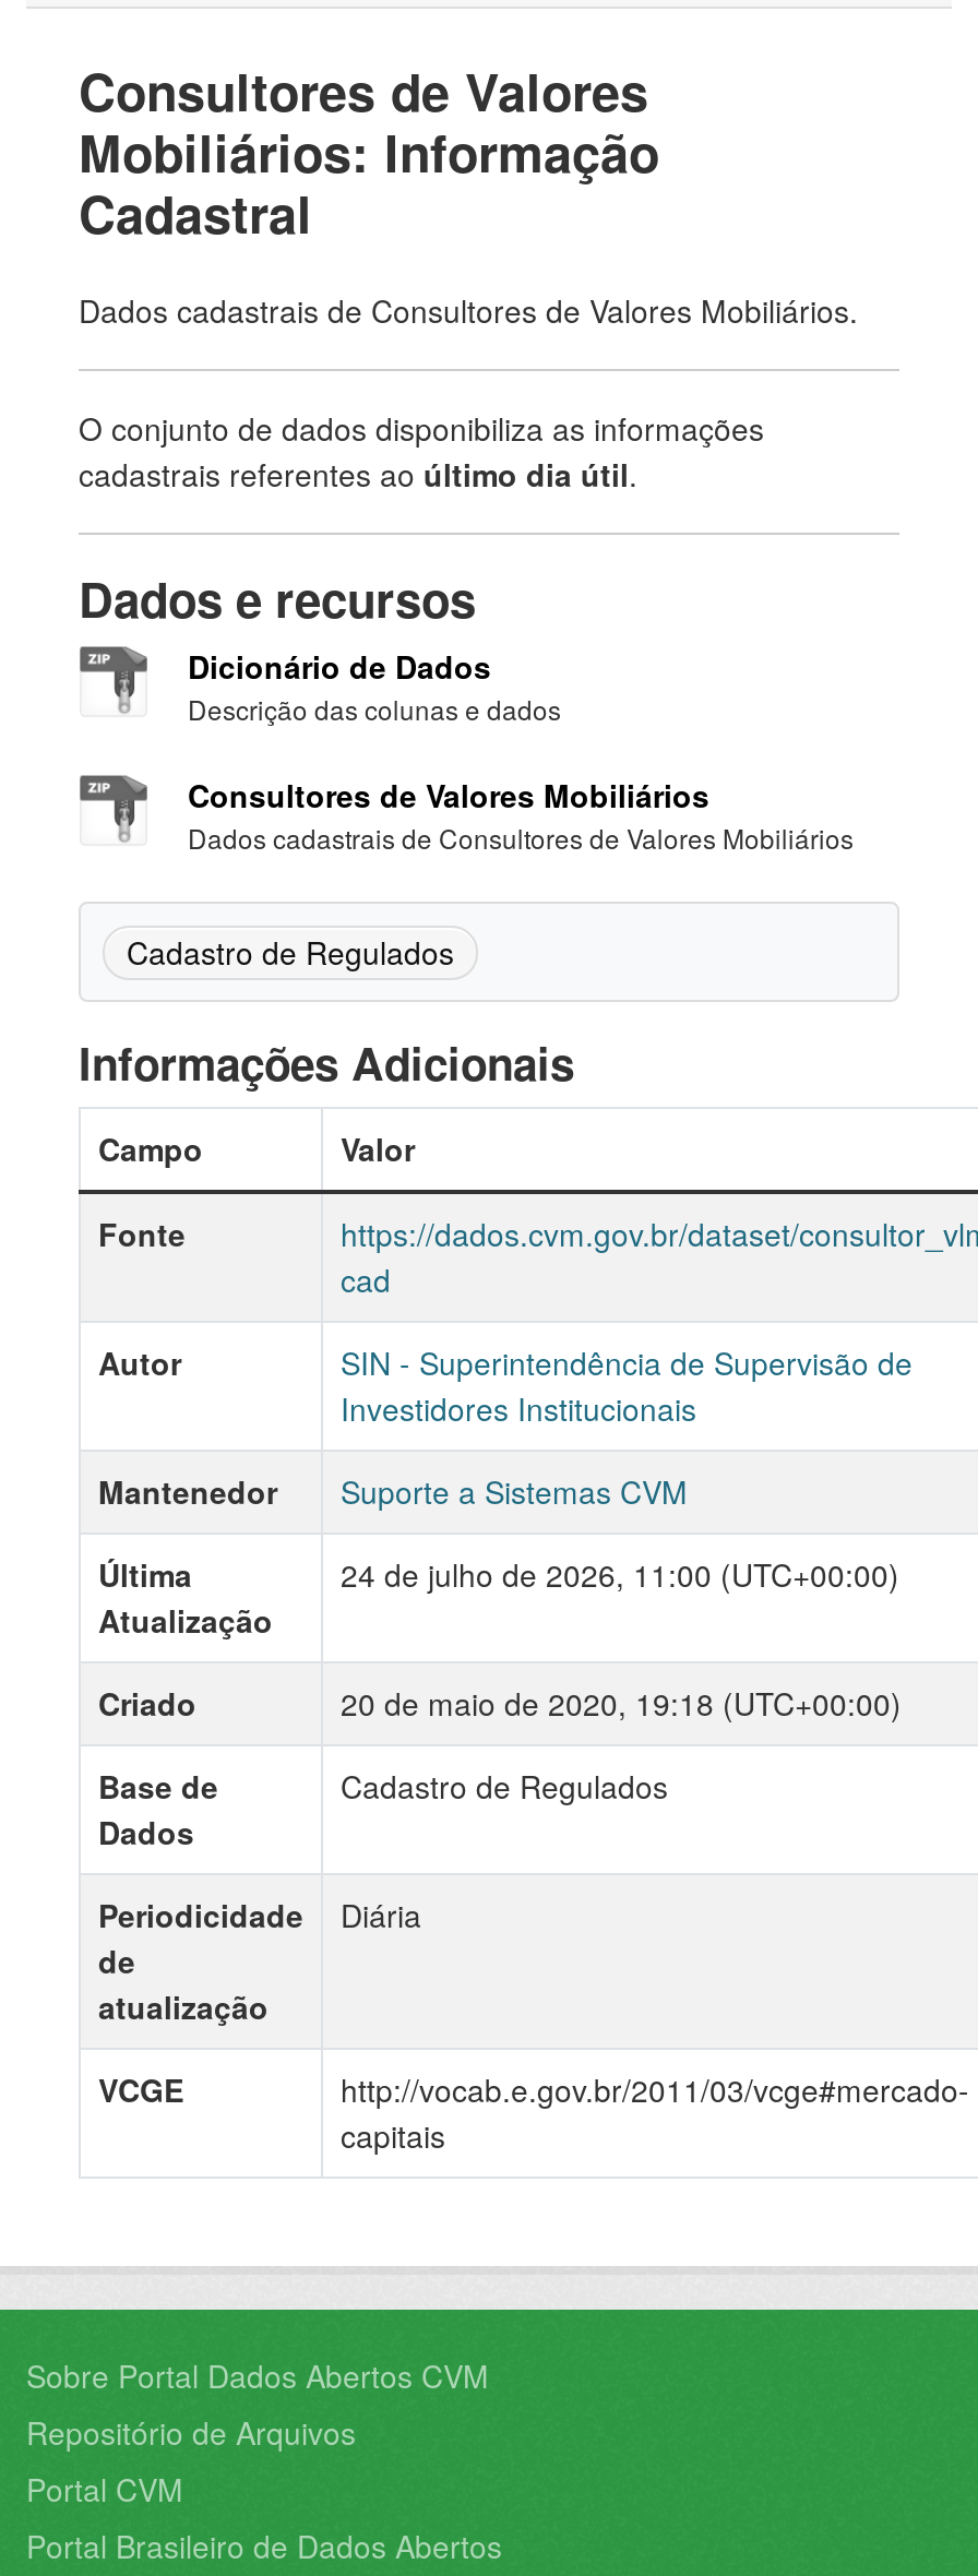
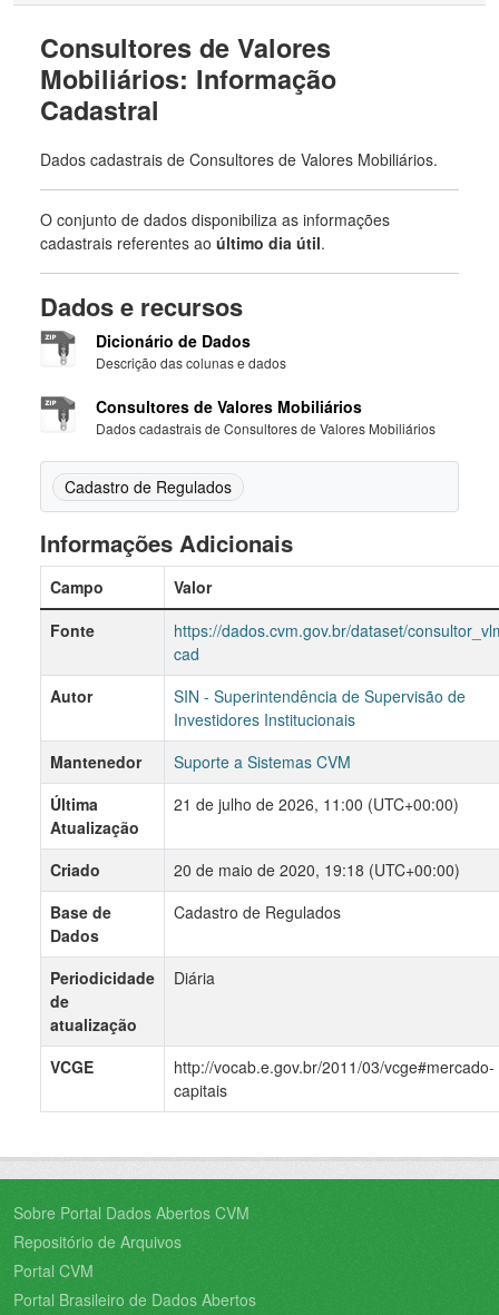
- 24 de julho de 2026, 11:00 (UTC+00:00)
+ 21 de julho de 2026, 11:00 (UTC+00:00)
